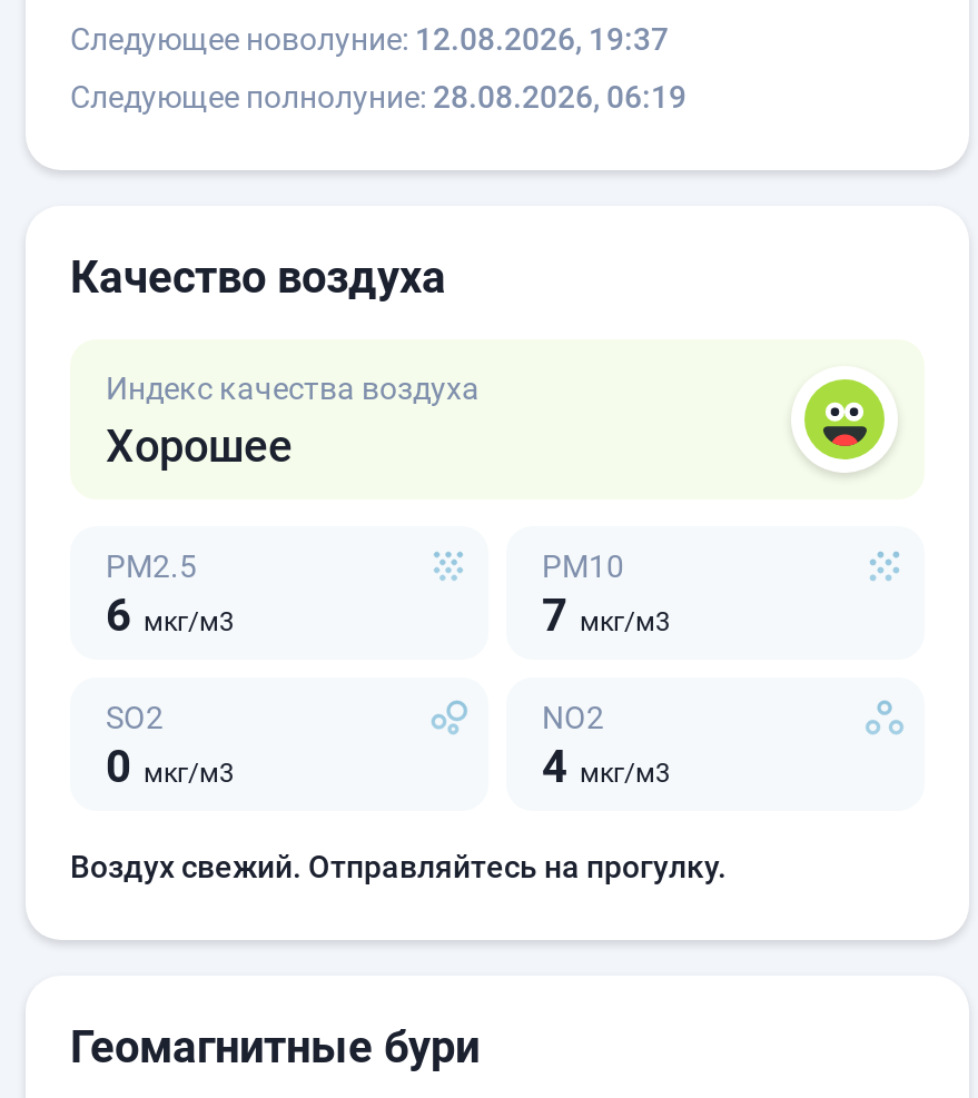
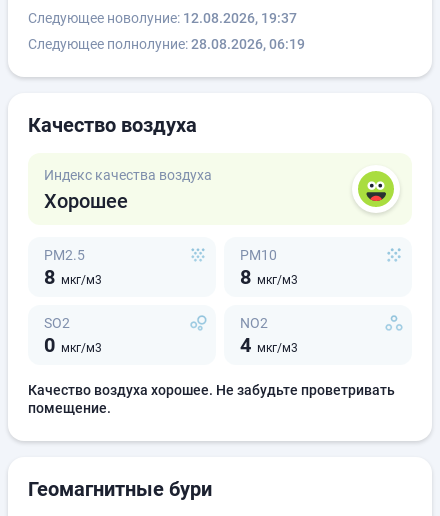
- 6 мкг/м3
+ 8 мкг/м3

- 7 мкг/м3
+ 8 мкг/м3

- Воздух свежий. Отправляйтесь на прогулку.
+ Качество воздуха хорошее. Не забудьте проветривать
+ помещение.
